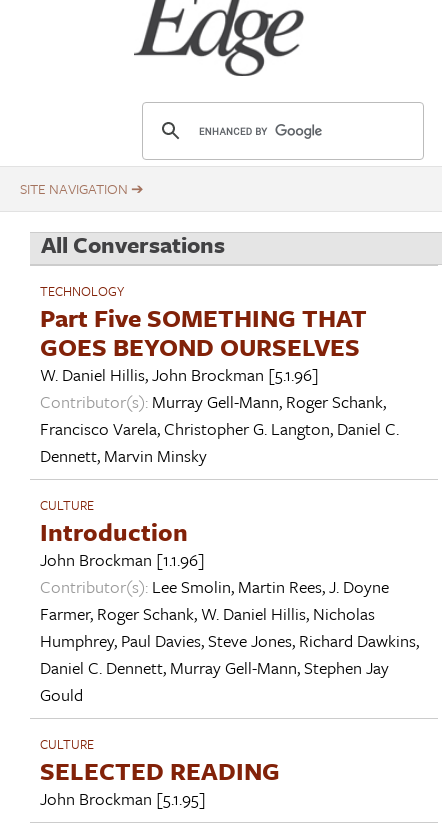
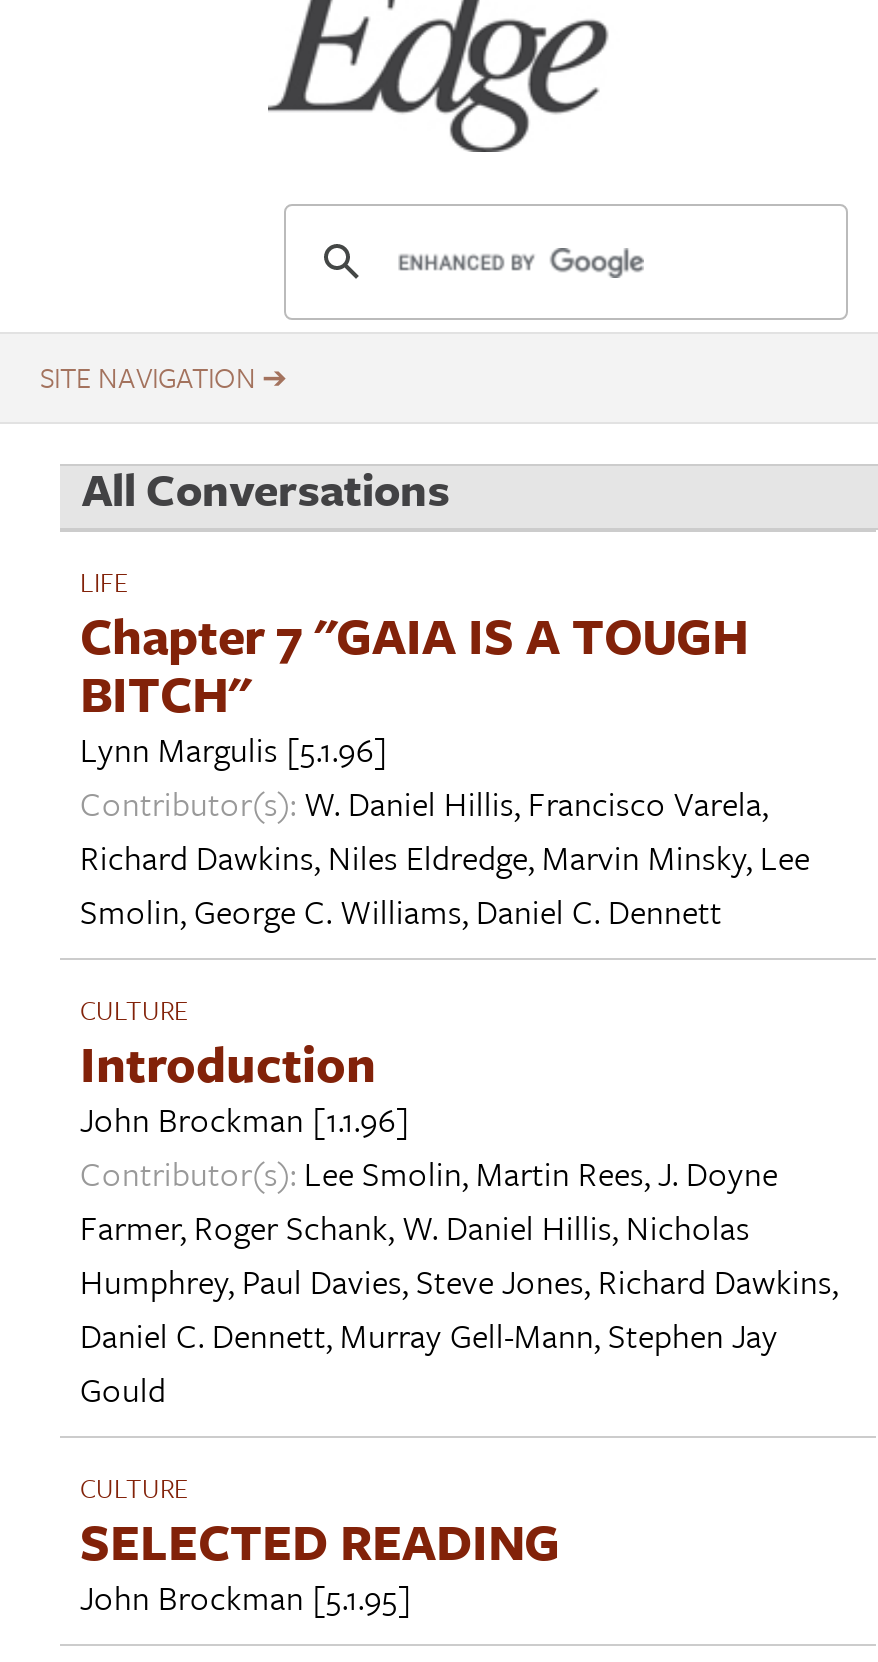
- TECHNOLOGY
- Part Five SOMETHING THAT
- GOES BEYOND OURSELVES
- W. Daniel Hillis,John Brockman [5.1.96]
- Contributor(s): Murray Gell-Mann, Roger Schank,
- Francisco Varela, Christopher G. Langton, Daniel C.
- Dennett, Marvin Minsky
+ LIFE
+ Chapter 7 "GAIA IS A TOUGH
+ BITCH"
+ Lynn Margulis [5.1.96]
+ Contributor(s): W. Daniel Hillis, Francisco Varela,
+ Richard Dawkins, Niles Eldredge, Marvin Minsky, Lee
+ Smolin, George C. Williams, Daniel C. Dennett
